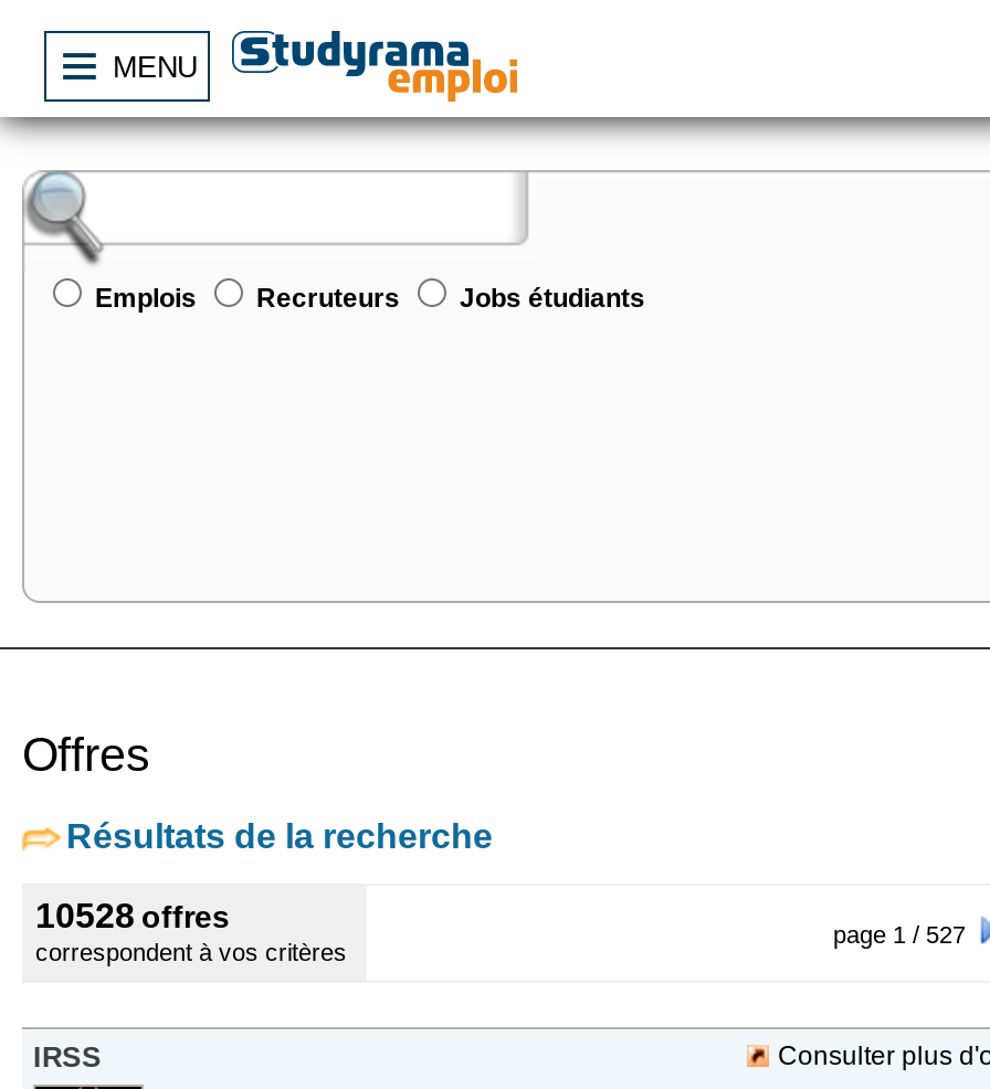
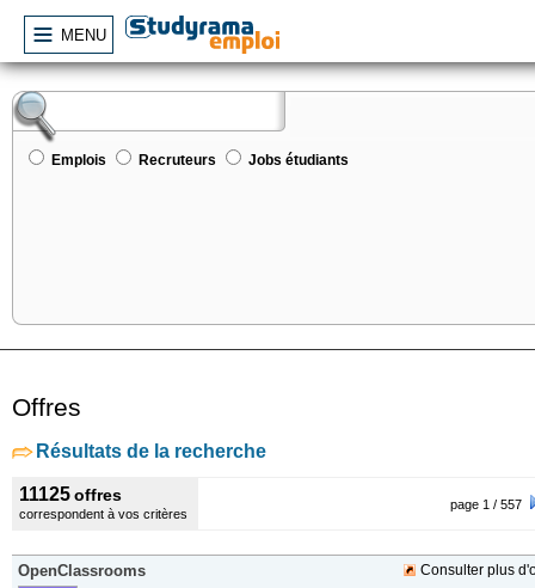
- 10528 offres
+ 11125 offres

- page 1 / 527
+ page 1 / 557

- IRSS
+ OpenClassrooms
